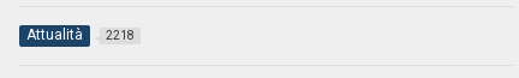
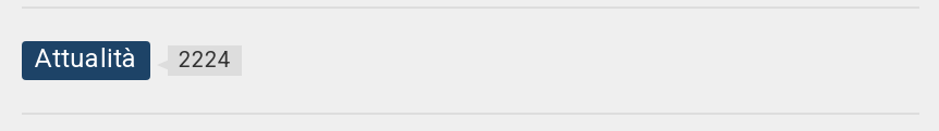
- Attualità 2218
+ Attualità 2224
